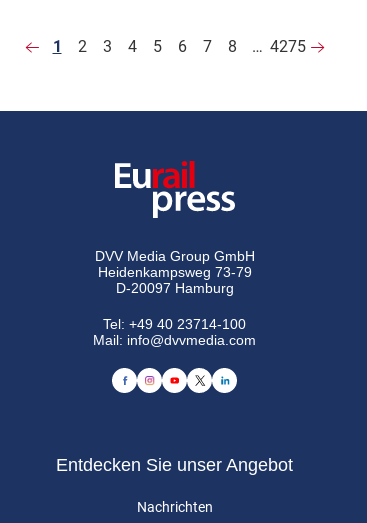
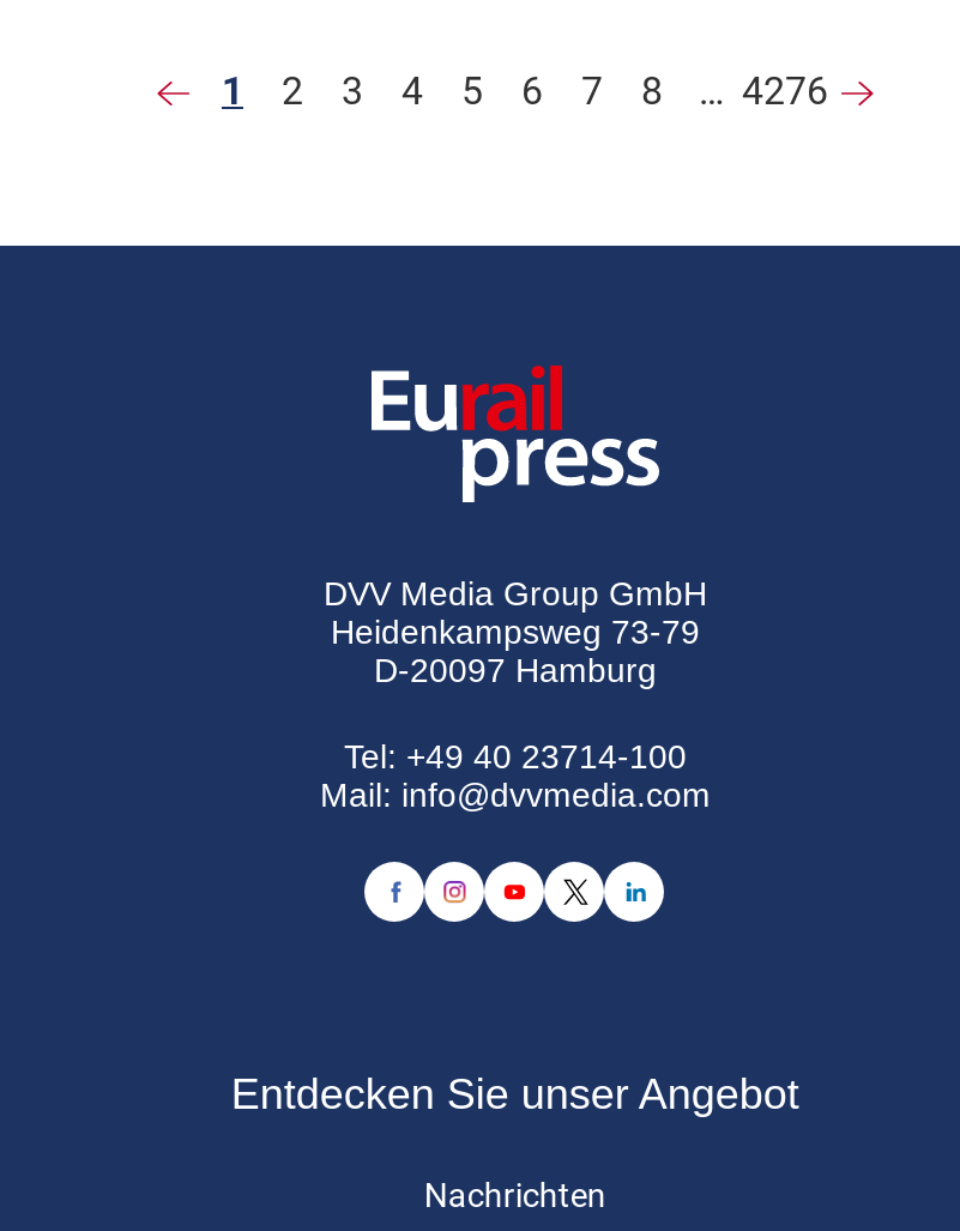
- 1 2 3 4 5 6 7 8 … 4275
+ 1 2 3 4 5 6 7 8 … 4276
